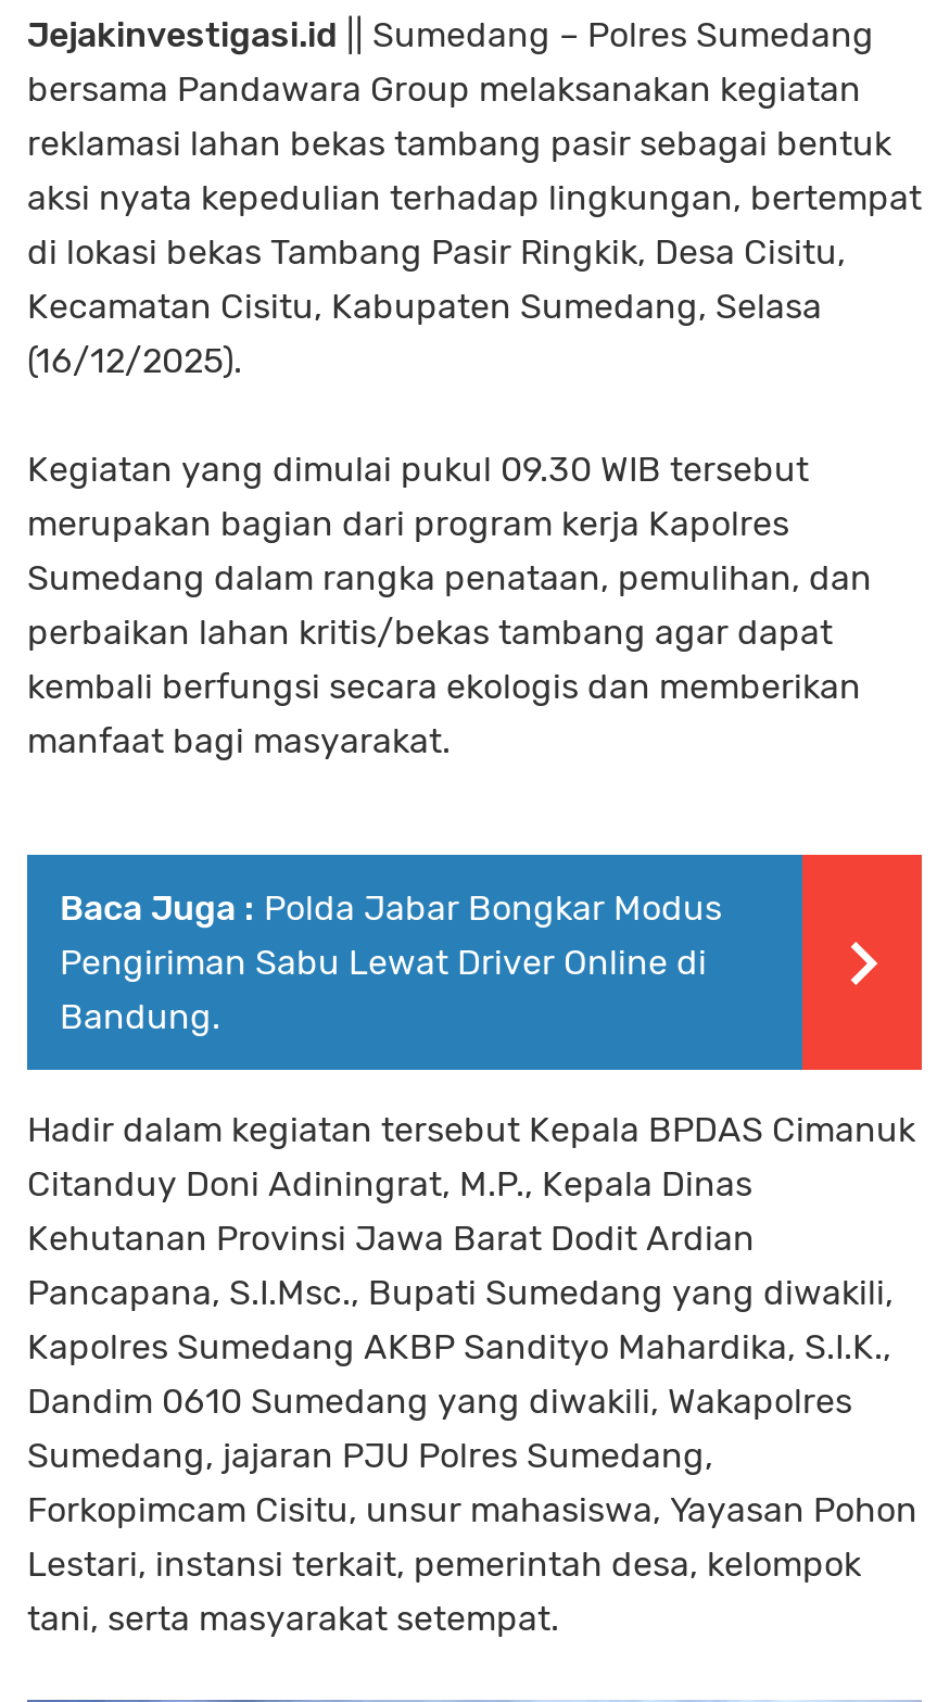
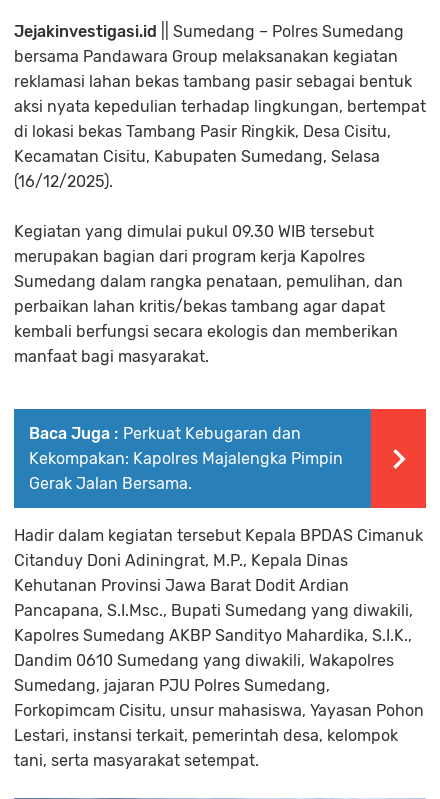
- Baca Juga : Polda Jabar Bongkar Modus
- Pengiriman Sabu Lewat Driver Online di
- Bandung.
+ Baca Juga : Perkuat Kebugaran dan
+ Kekompakan: Kapolres Majalengka Pimpin
+ Gerak Jalan Bersama.
